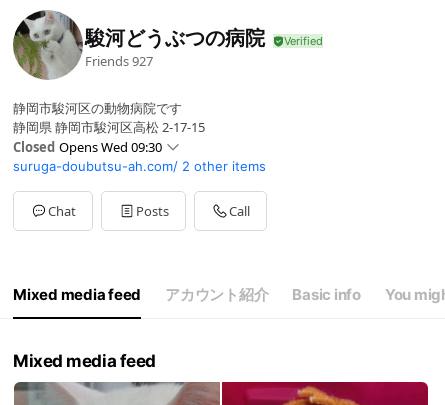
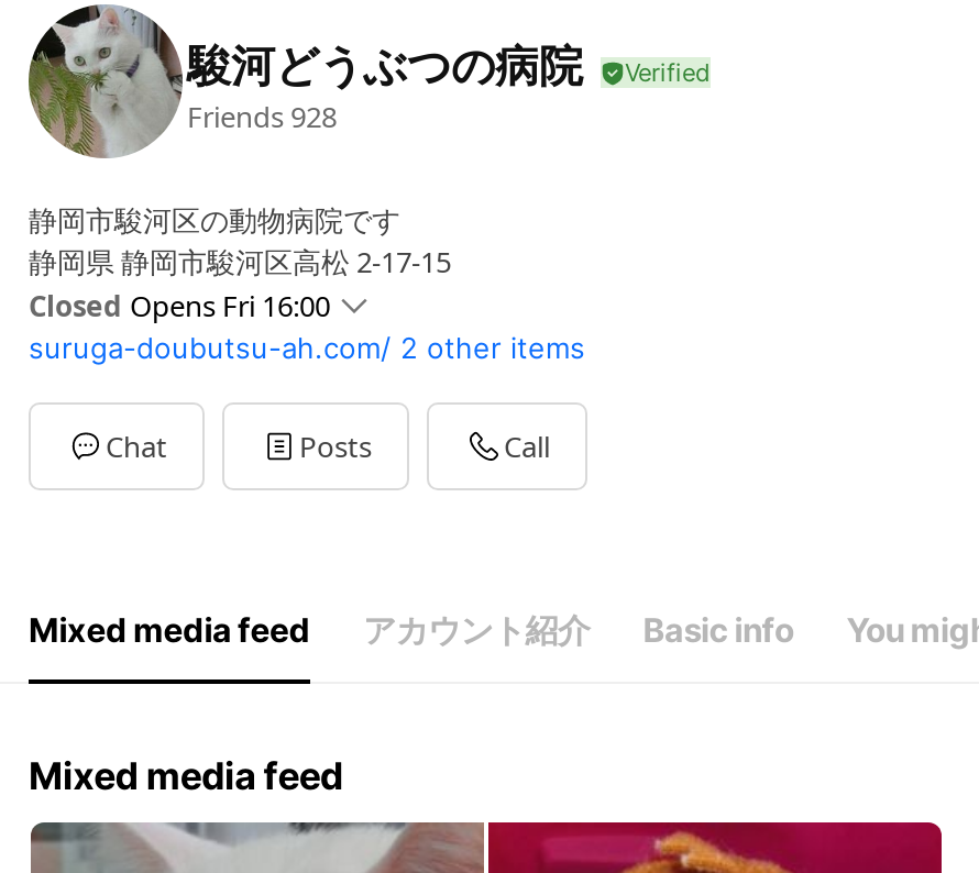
- Friends 927
+ Friends 928

- Closed Opens Wed 09:30
+ Closed Opens Fri 16:00
